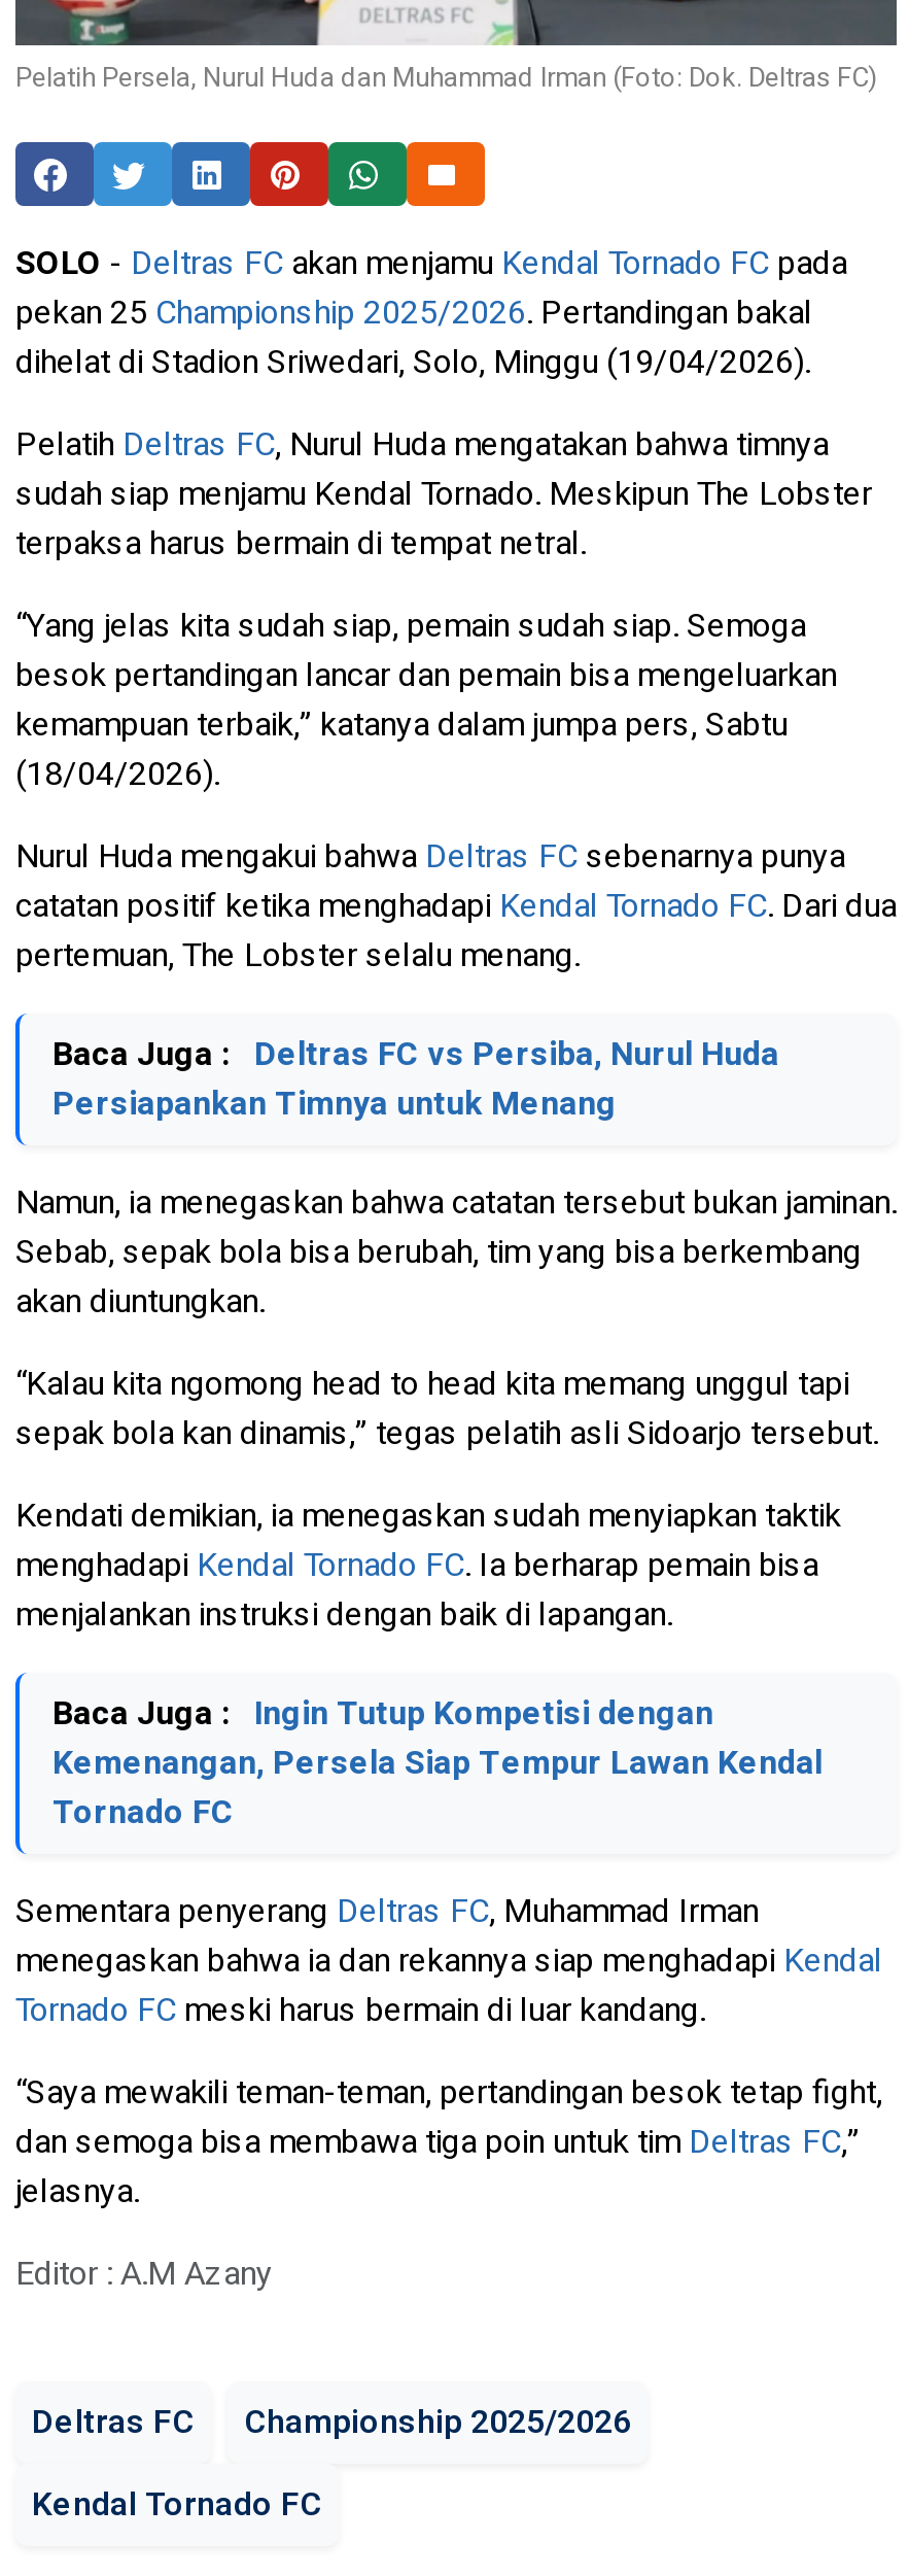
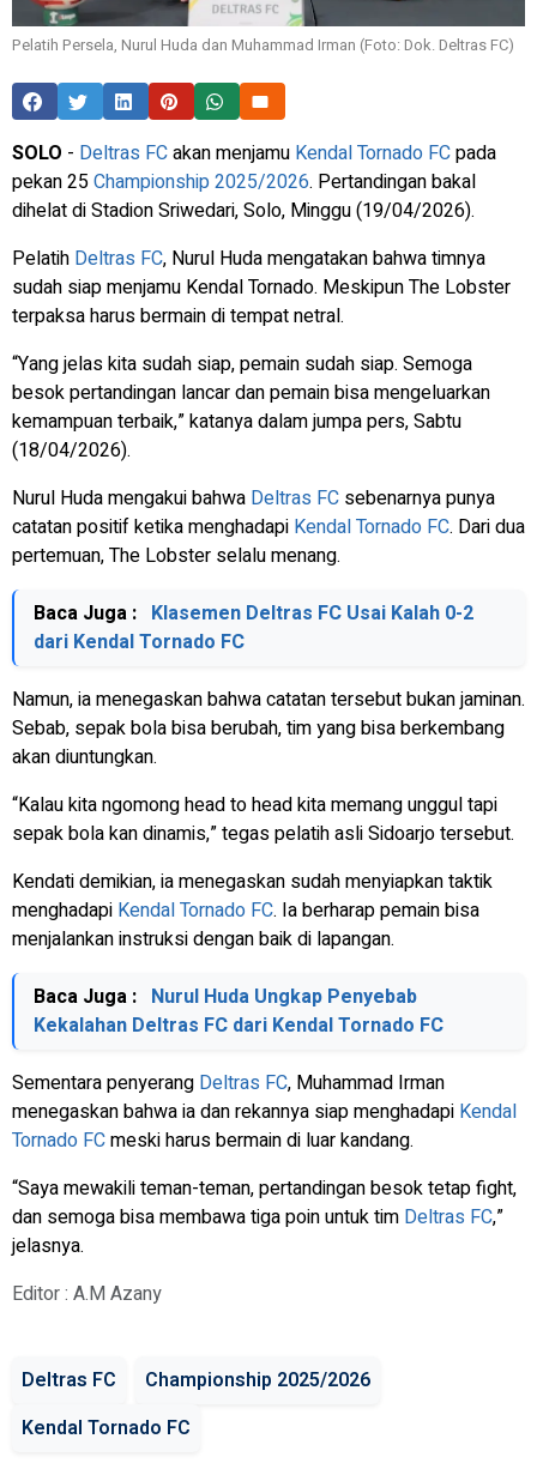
- Baca Juga : Deltras FC vs Persiba, Nurul Huda
- Persiapankan Timnya untuk Menang
+ Baca Juga : Klasemen Deltras FC Usai Kalah 0-2
+ dari Kendal Tornado FC

- Baca Juga : Ingin Tutup Kompetisi dengan
- Kemenangan, Persela Siap Tempur Lawan Kendal
- Tornado FC
+ Baca Juga : Nurul Huda Ungkap Penyebab
+ Kekalahan Deltras FC dari Kendal Tornado FC
